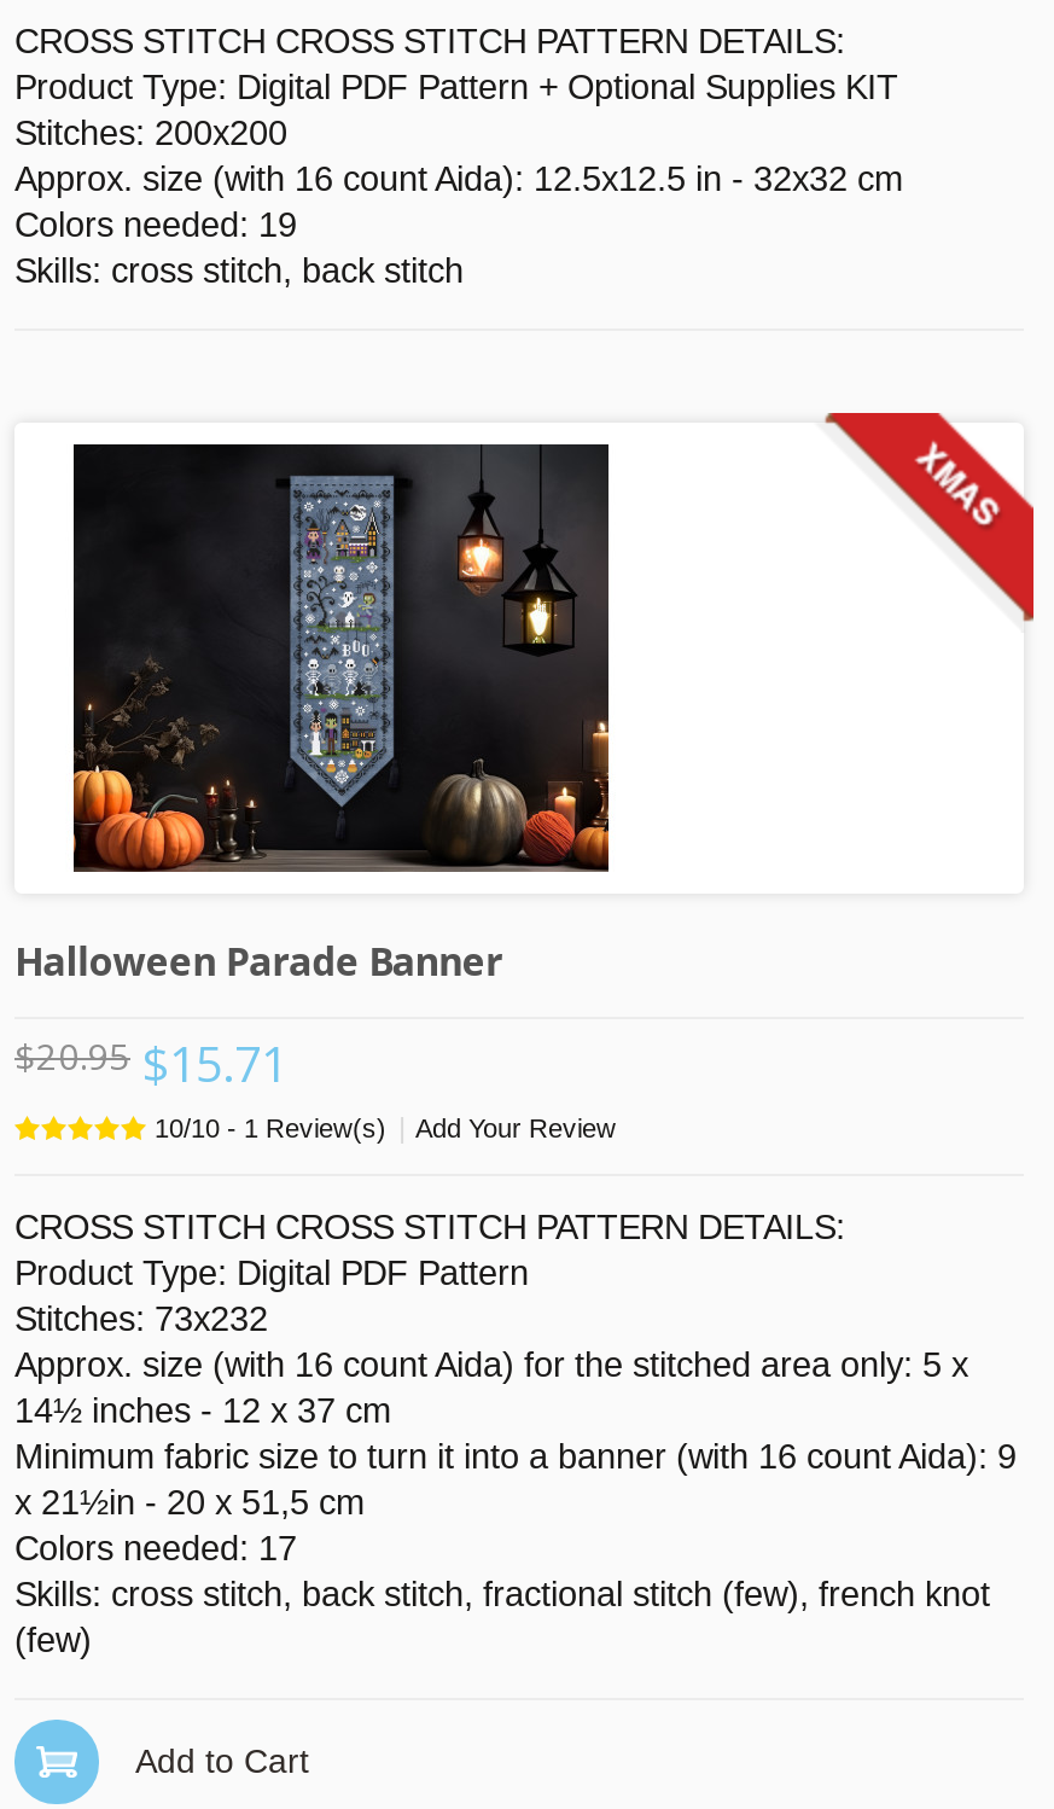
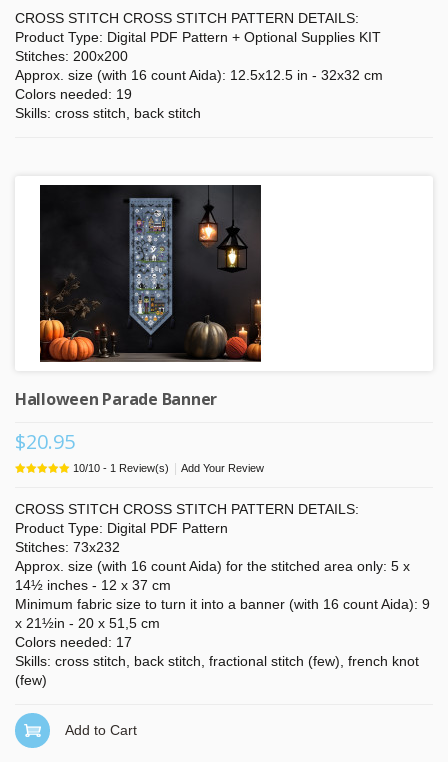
- [image]

- $20.95 $15.71
+ $20.95
